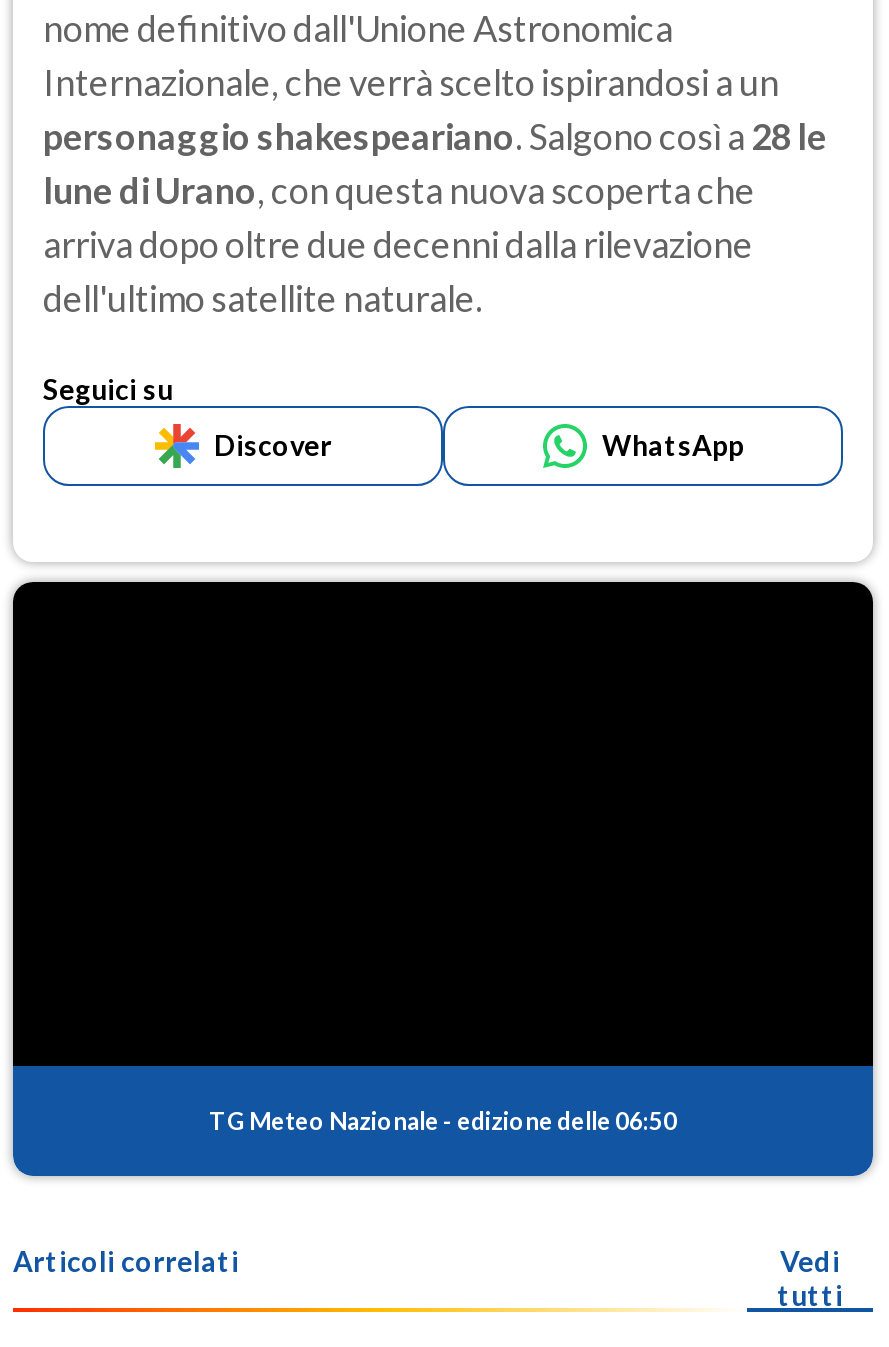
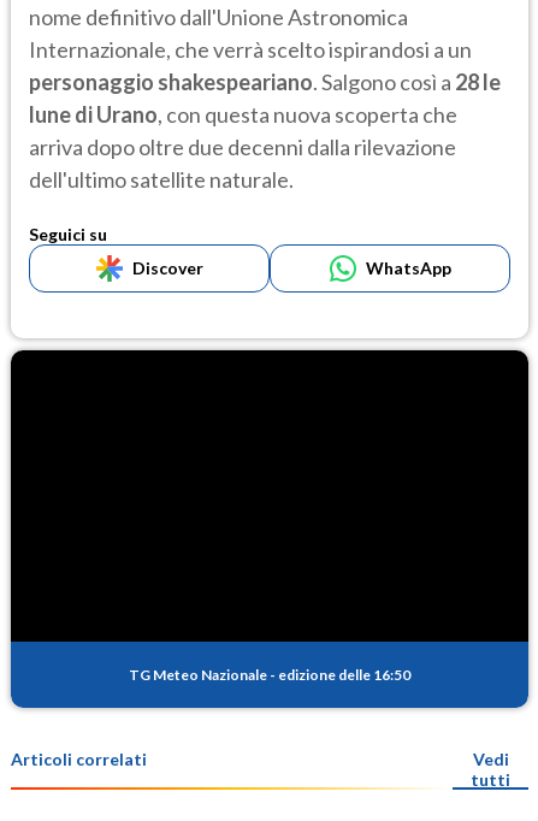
- TG Meteo Nazionale - edizione delle 06:50
+ TG Meteo Nazionale - edizione delle 16:50
